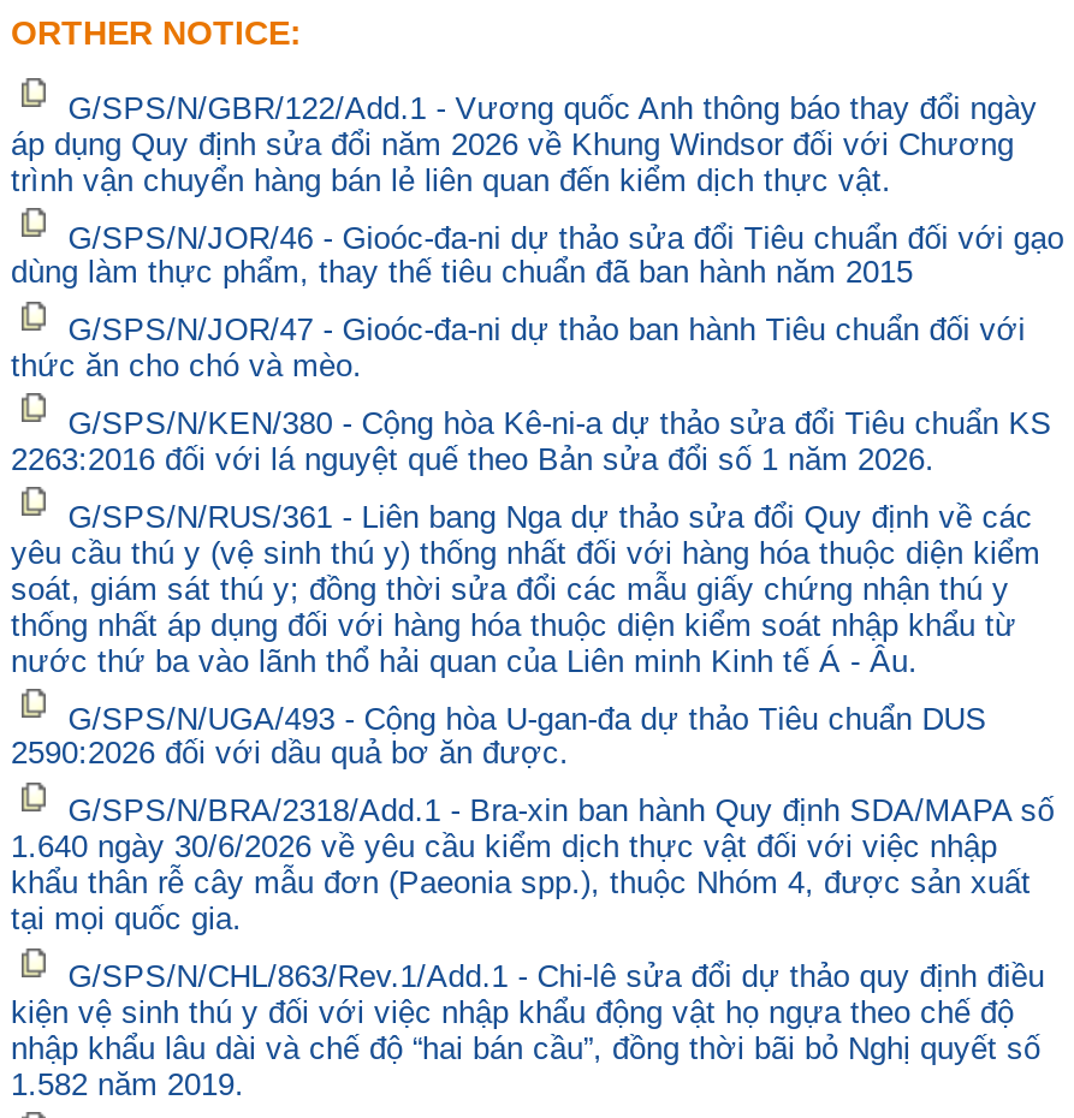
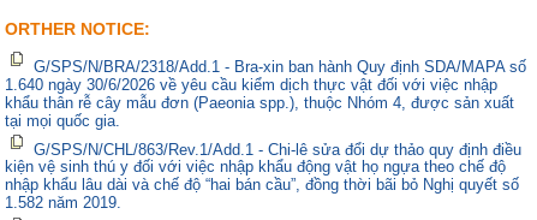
- G/SPS/N/GBR/122/Add.1 - Vương quốc Anh thông báo thay đổi ngày
- áp dụng Quy định sửa đổi năm 2026 về Khung Windsor đối với Chương
- trình vận chuyển hàng bán lẻ liên quan đến kiểm dịch thực vật.
- G/SPS/N/JOR/46 - Gioóc-đa-ni dự thảo sửa đổi Tiêu chuẩn đối với gạo
- dùng làm thực phẩm, thay thế tiêu chuẩn đã ban hành năm 2015
- G/SPS/N/JOR/47 - Gioóc-đa-ni dự thảo ban hành Tiêu chuẩn đối với
- thức ăn cho chó và mèo.
- G/SPS/N/KEN/380 - Cộng hòa Kê-ni-a dự thảo sửa đổi Tiêu chuẩn KS
- 2263:2016 đối với lá nguyệt quế theo Bản sửa đổi số 1 năm 2026.
- G/SPS/N/RUS/361 - Liên bang Nga dự thảo sửa đổi Quy định về các
- yêu cầu thú y (vệ sinh thú y) thống nhất đối với hàng hóa thuộc diện kiểm
- soát, giám sát thú y; đồng thời sửa đổi các mẫu giấy chứng nhận thú y
- thống nhất áp dụng đối với hàng hóa thuộc diện kiểm soát nhập khẩu từ
- nước thứ ba vào lãnh thổ hải quan của Liên minh Kinh tế Á - Âu.
- G/SPS/N/UGA/493 - Cộng hòa U-gan-đa dự thảo Tiêu chuẩn DUS
- 2590:2026 đối với dầu quả bơ ăn được.
